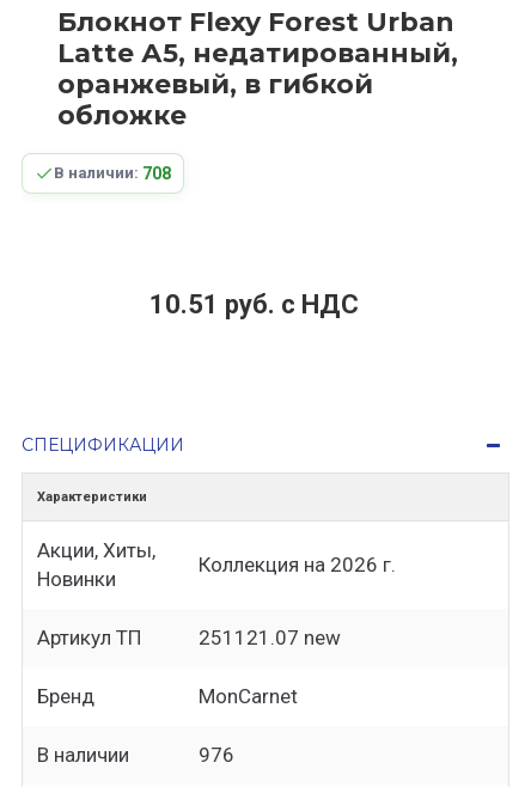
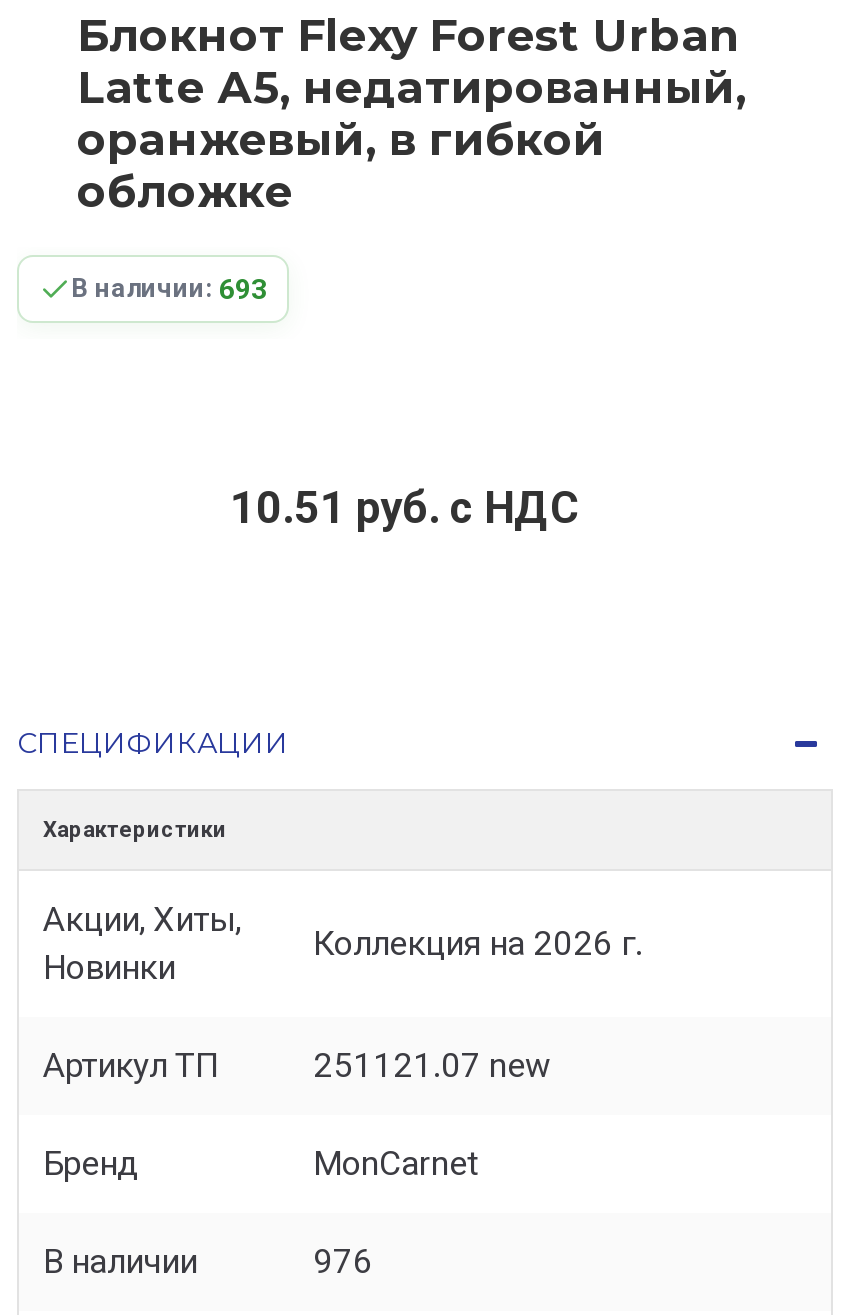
- В наличии: 708
+ В наличии: 693
